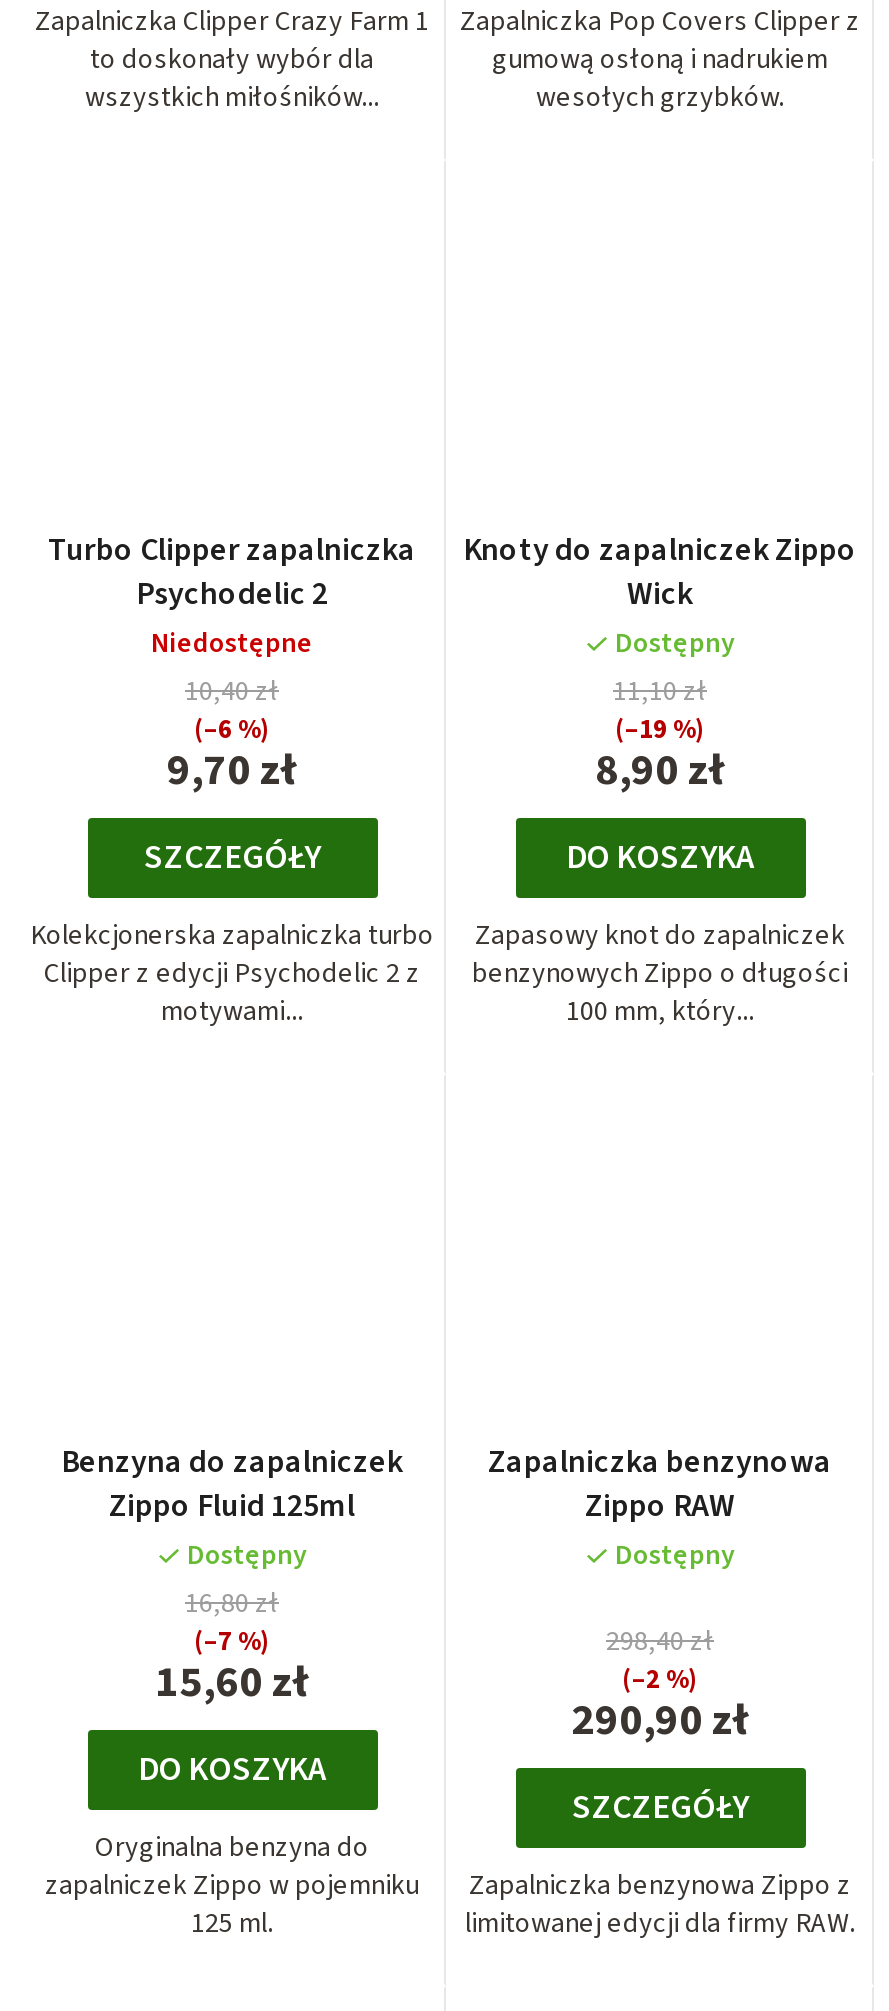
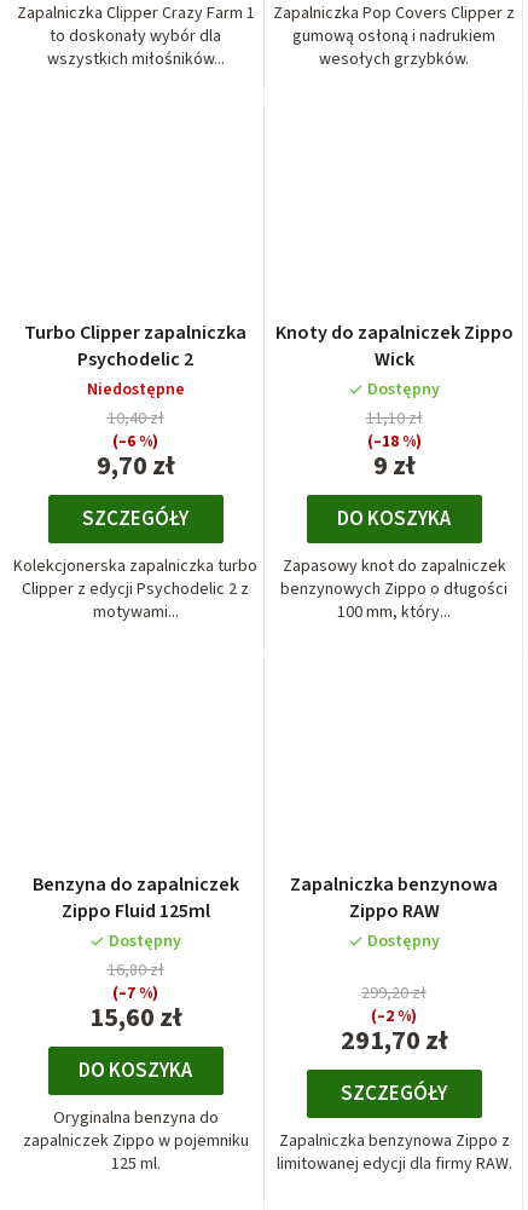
- (–19 %)
+ (–18 %)

- 8,90 zł
+ 9 zł

- 298,40 zł
+ 299,20 zł

- 290,90 zł
+ 291,70 zł
